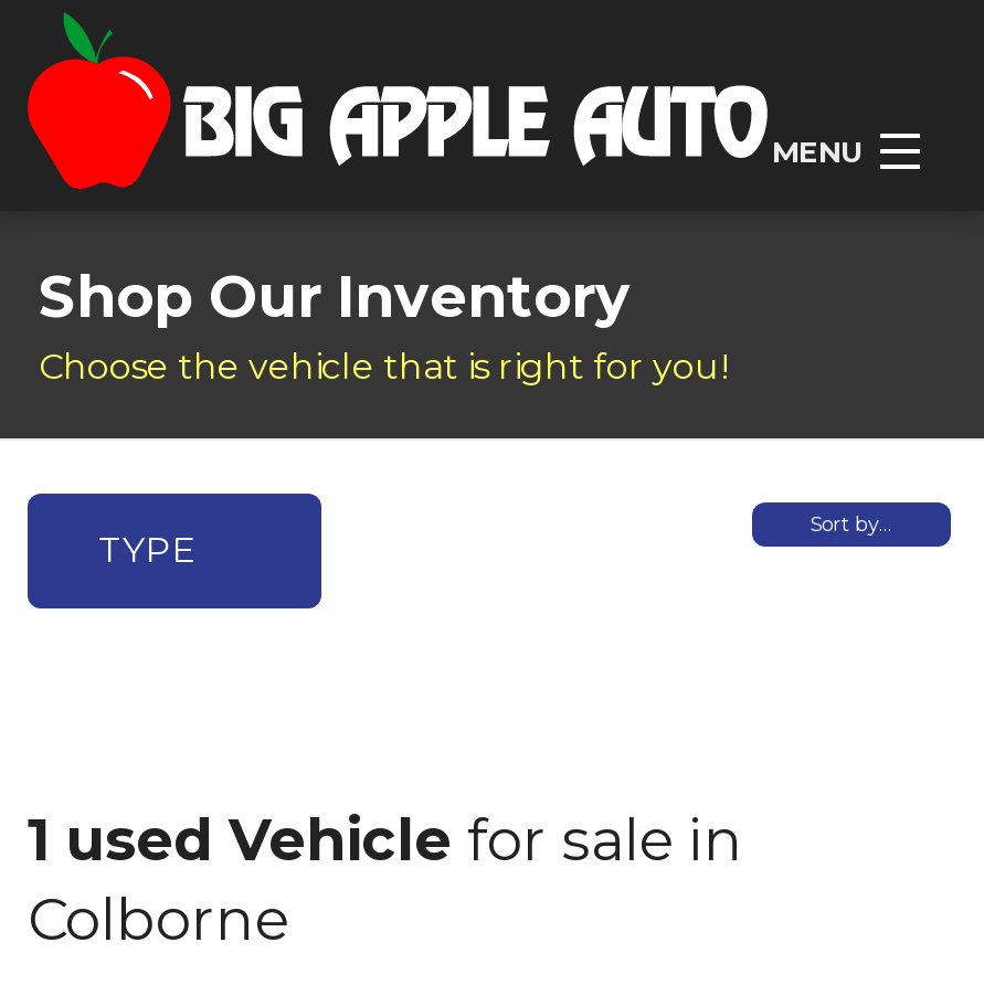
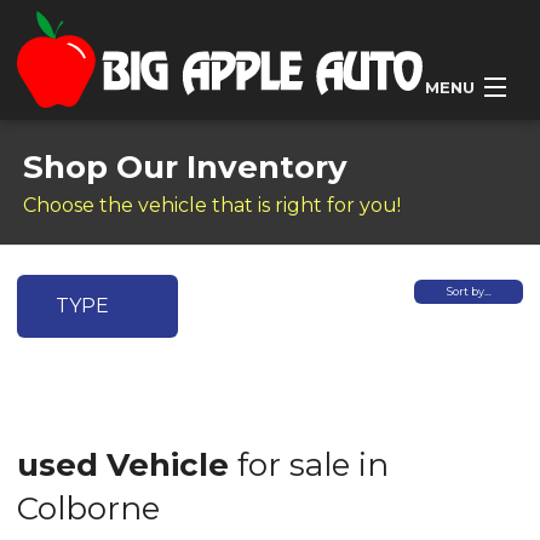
- 1 used Vehicle for sale in
+ used Vehicle for sale in
